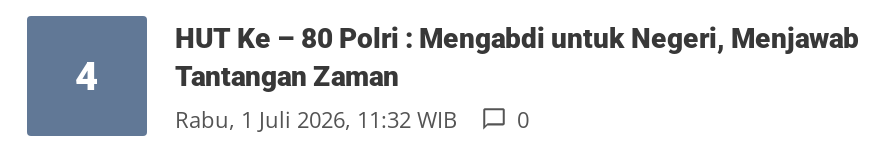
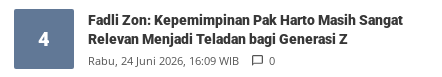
- HUT Ke – 80 Polri : Mengabdi untuk Negeri, Menjawab
- Tantangan Zaman
- Rabu, 1 Juli 2026, 11:32 WIB
+ Fadli Zon: Kepemimpinan Pak Harto Masih Sangat
+ Relevan Menjadi Teladan bagi Generasi Z
+ Rabu, 24 Juni 2026, 16:09 WIB
